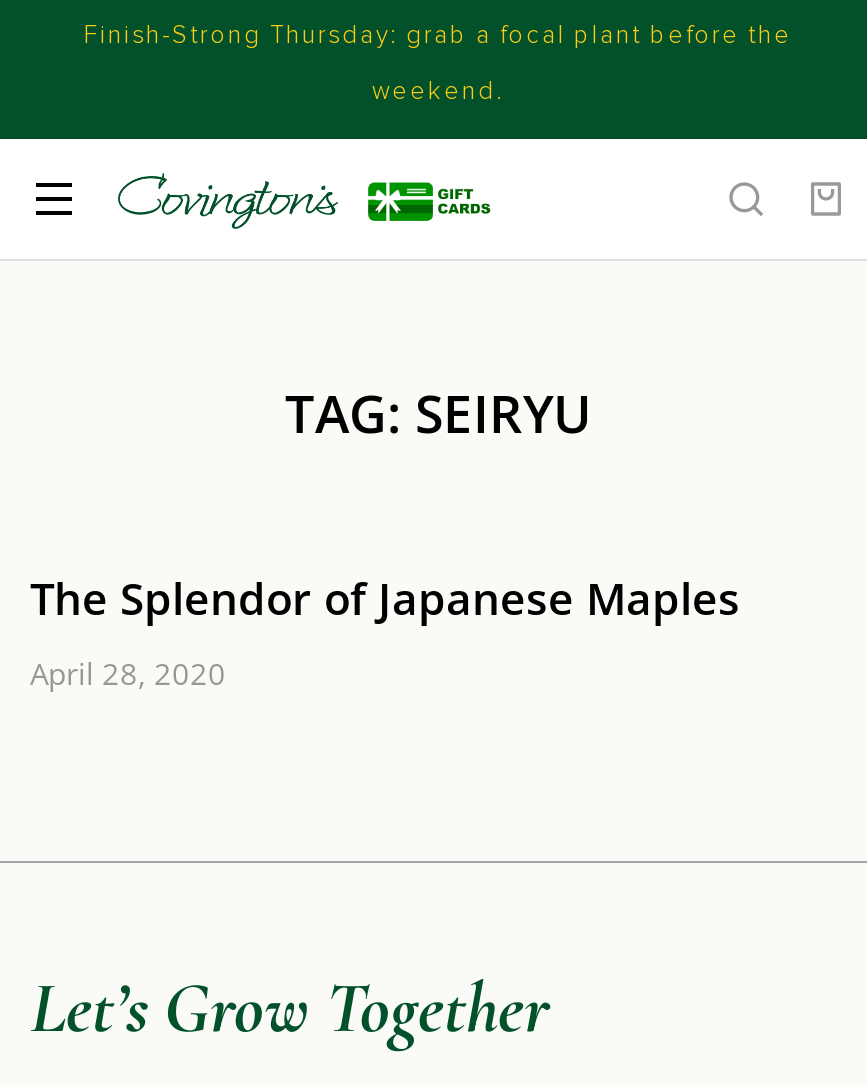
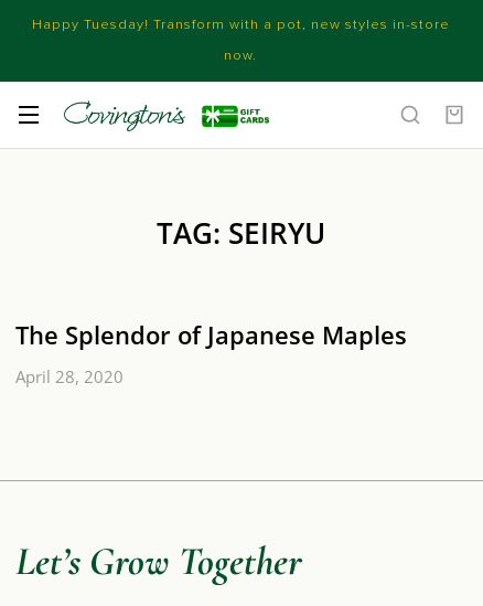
- Finish-Strong Thursday: grab a focal plant before the
+ Happy Tuesday! Transform with a pot, new styles in-store

- weekend.
+ now.
